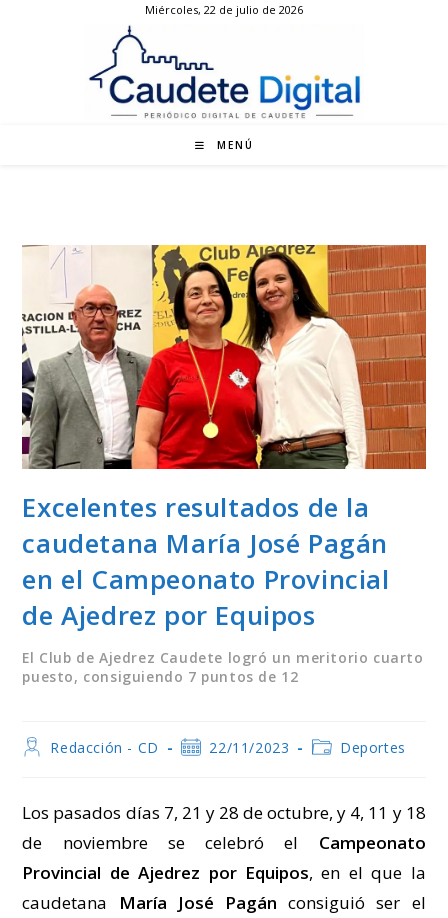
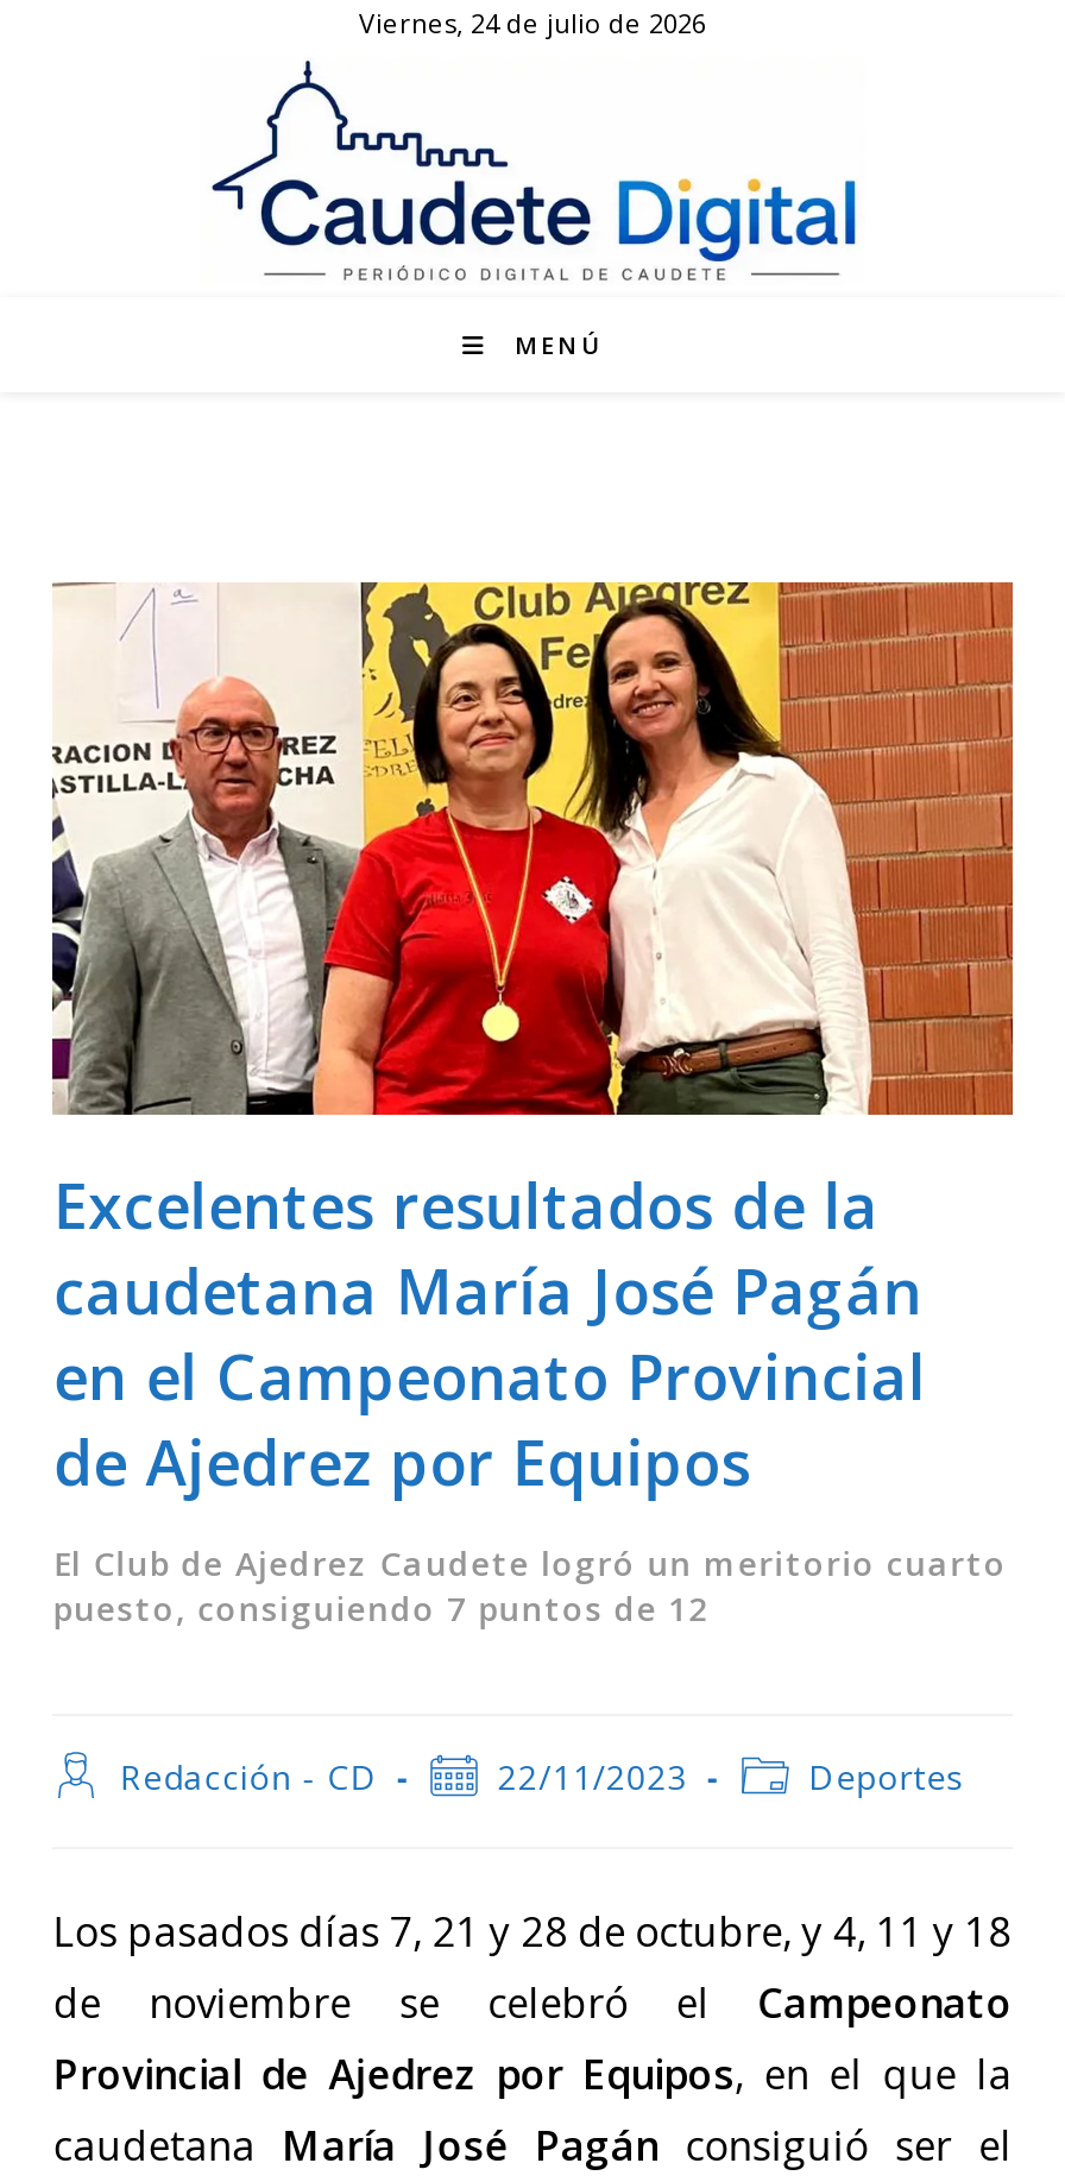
- Miércoles, 22 de julio de 2026
+ Viernes, 24 de julio de 2026
